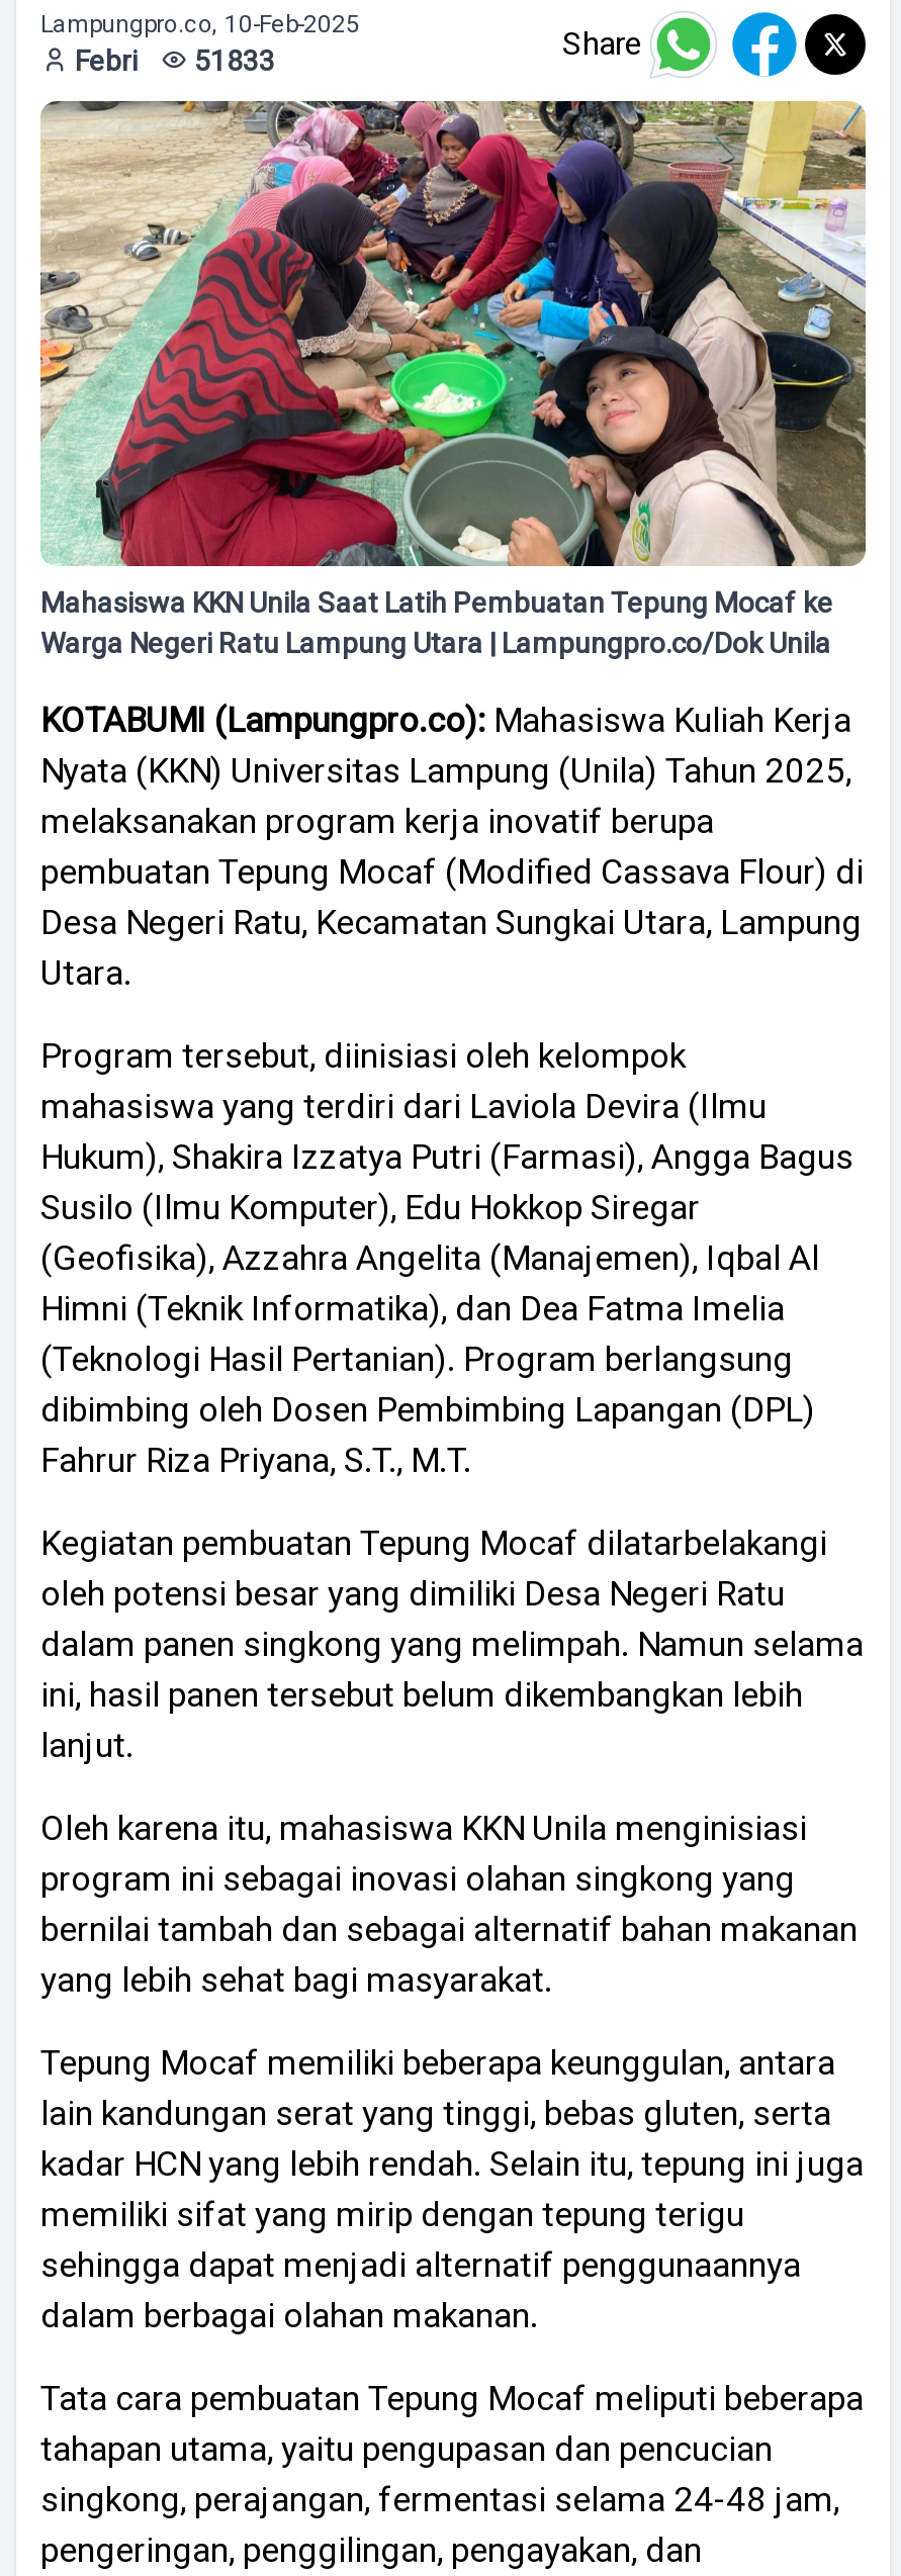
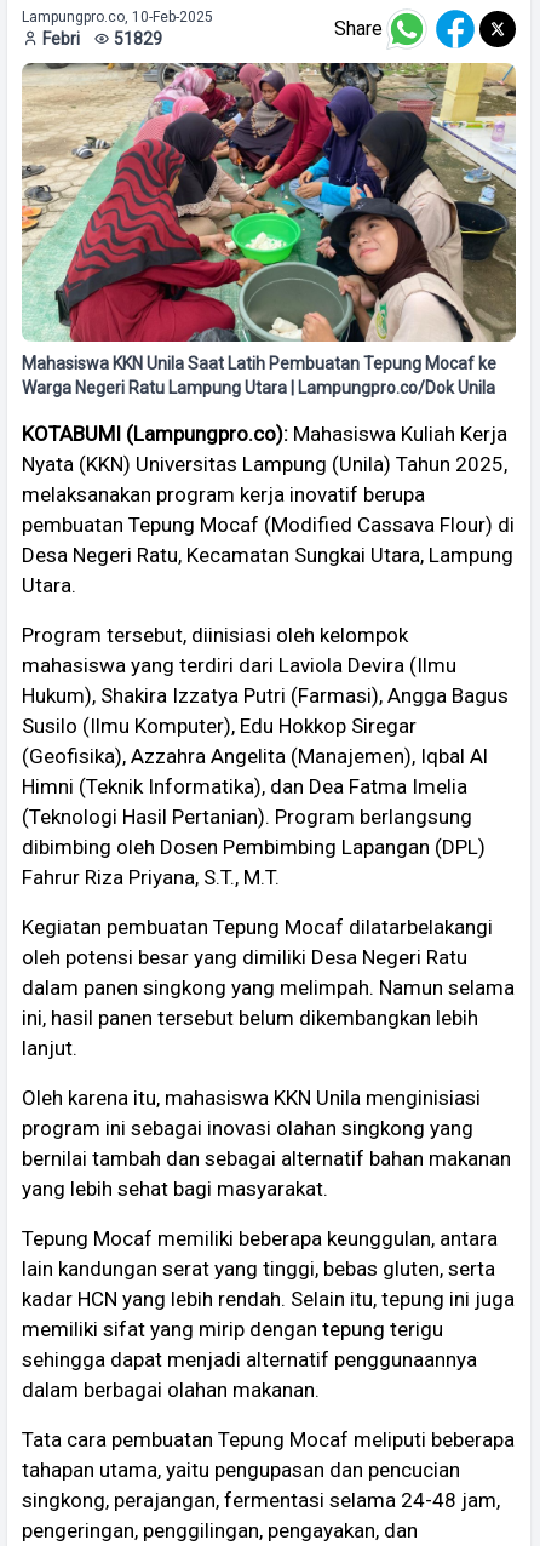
- Febri 51833
+ Febri 51829
